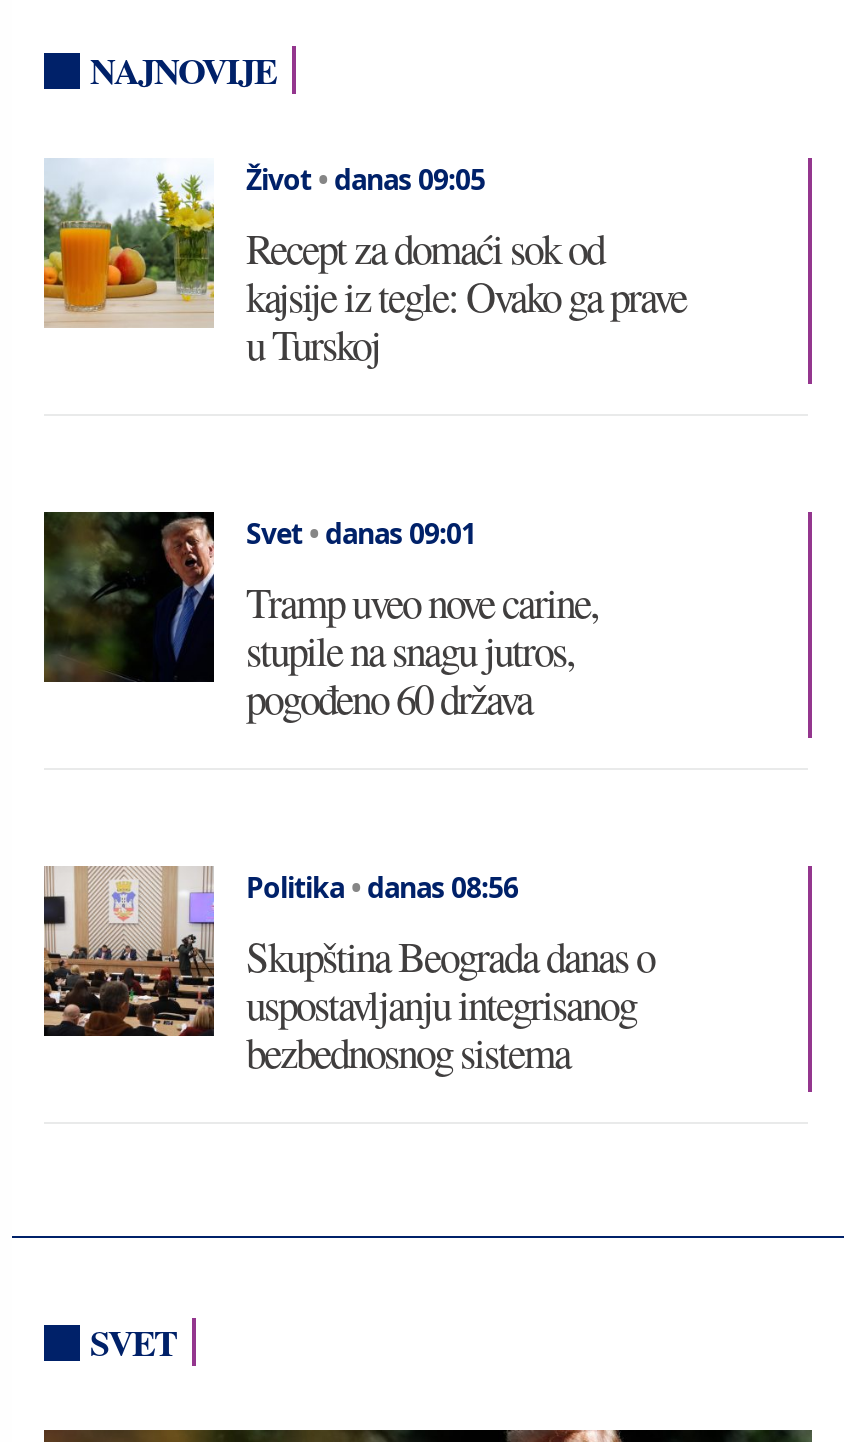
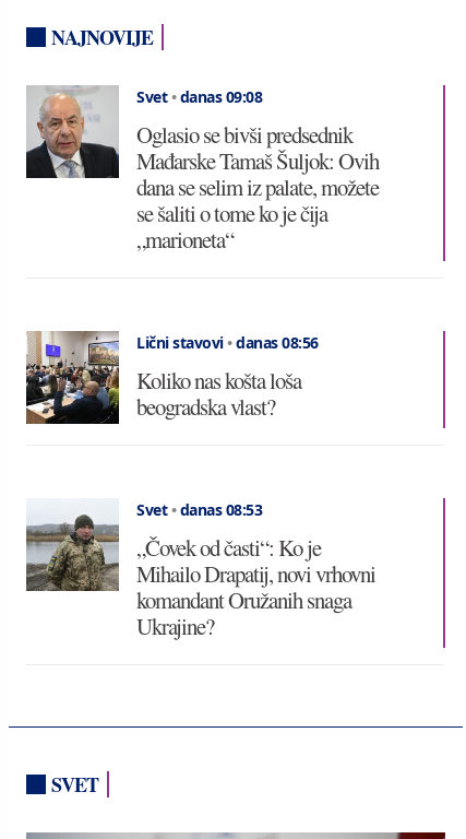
- [image]
- Život • danas 09:05
- Recept za domaći sok od
- kajsije iz tegle: Ovako ga prave
- u Turskoj
+ [image]
+ Svet • danas 09:08
+ Oglasio se bivši predsednik
+ Mađarske Tamaš Šuljok: Ovih
+ dana se selim iz palate, možete
+ se šaliti o tome ko je čija
+ „marioneta“

- [image]
- Svet • danas 09:01
- Tramp uveo nove carine,
- stupile na snagu jutros,
- pogođeno 60 država
+ [image]
+ Lični stavovi • danas 08:56
+ Koliko nas košta loša
+ beogradska vlast?

- [image]
- Politika • danas 08:56
- Skupština Beograda danas o
- uspostavljanju integrisanog
- bezbednosnog sistema
+ [image]
+ Svet • danas 08:53
+ „Čovek od časti“: Ko je
+ Mihailo Drapatij, novi vrhovni
+ komandant Oružanih snaga
+ Ukrajine?
